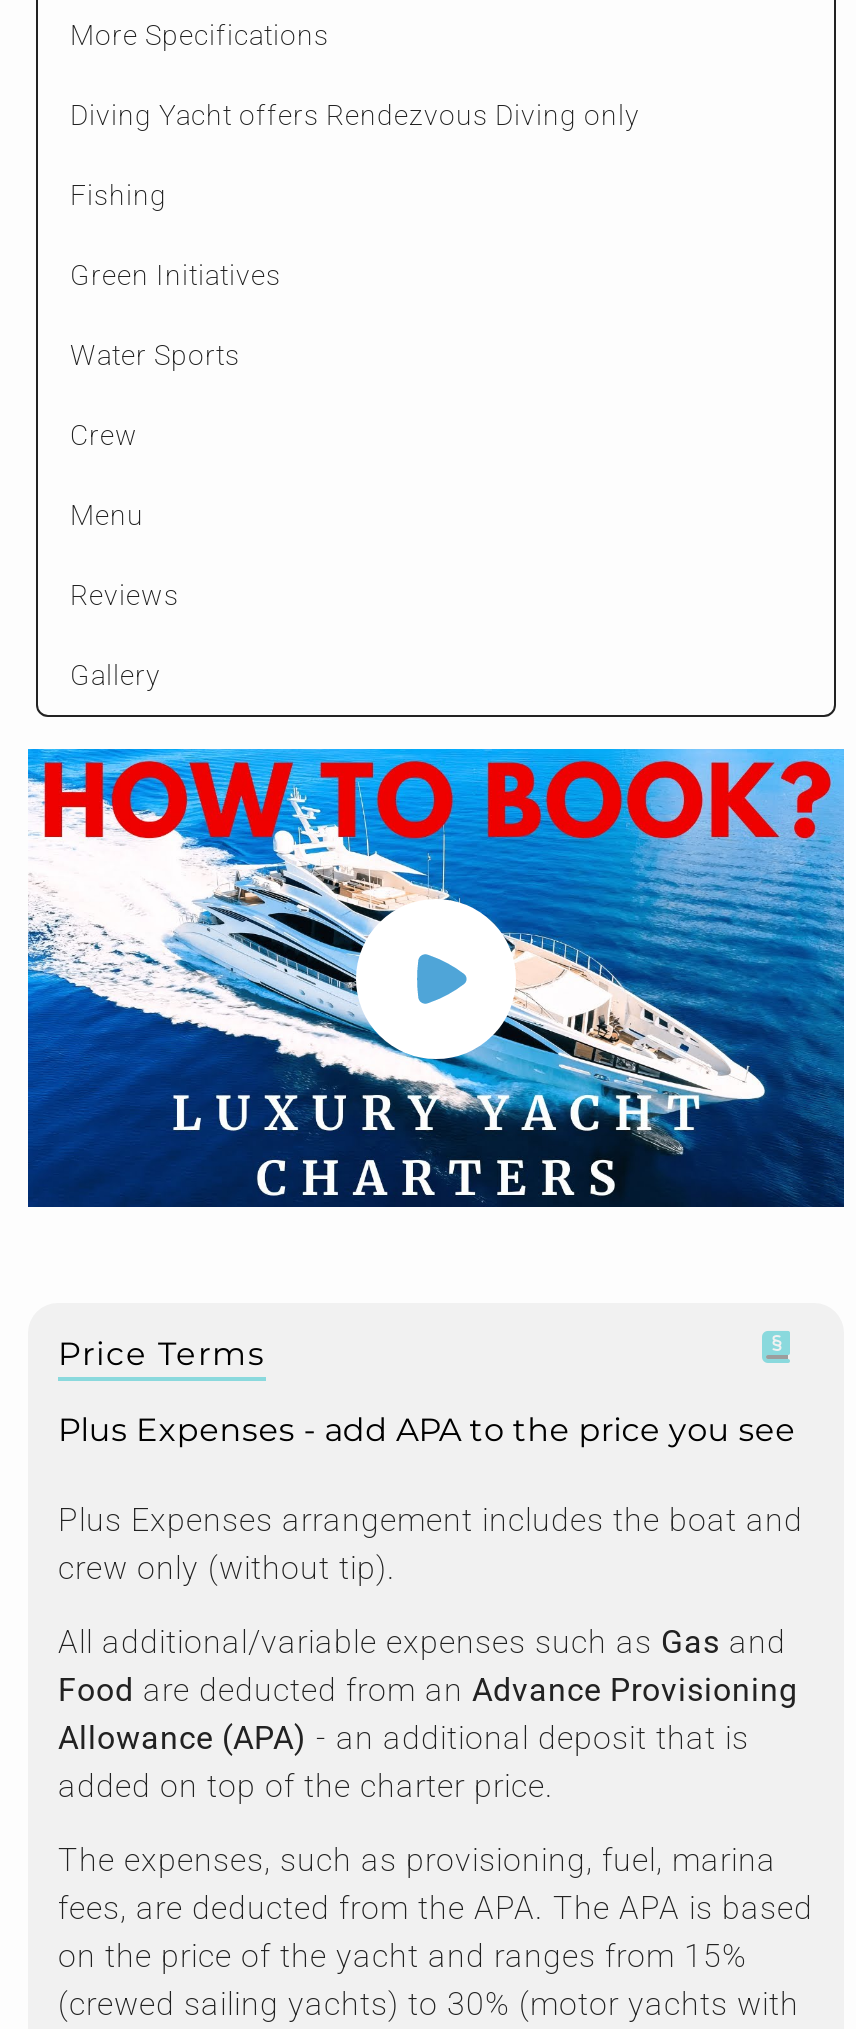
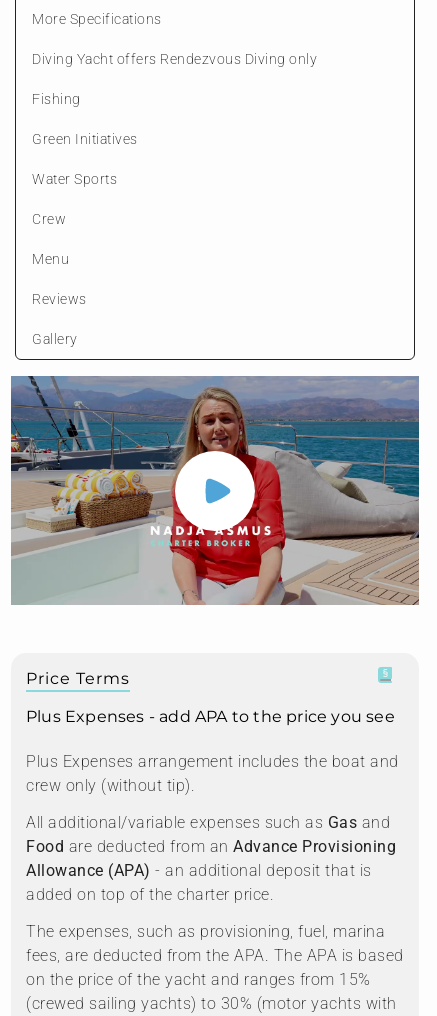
- [image]
+ [image]
